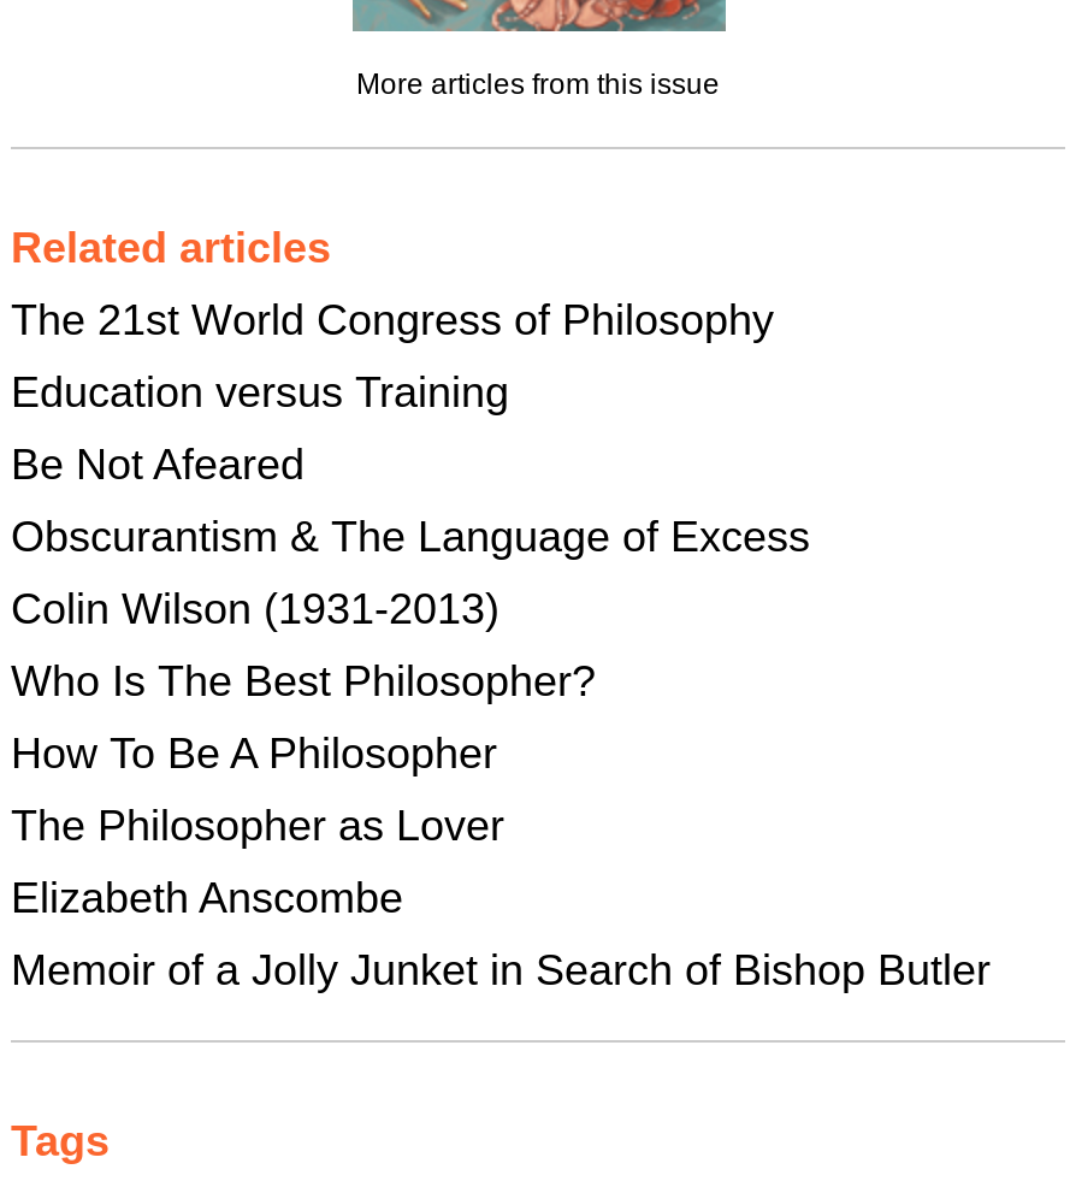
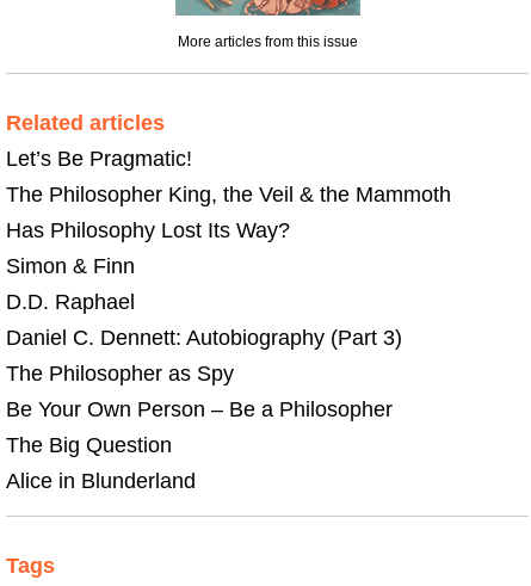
- The 21st World Congress of Philosophy
+ Let’s Be Pragmatic!

- Education versus Training
+ The Philosopher King, the Veil & the Mammoth

- Be Not Afeared
+ Has Philosophy Lost Its Way?

- Obscurantism & The Language of Excess
+ Simon & Finn

- Colin Wilson (1931-2013)
+ D.D. Raphael

- Who Is The Best Philosopher?
+ Daniel C. Dennett: Autobiography (Part 3)

- How To Be A Philosopher
+ The Philosopher as Spy

- The Philosopher as Lover
+ Be Your Own Person – Be a Philosopher

- Elizabeth Anscombe
+ The Big Question

- Memoir of a Jolly Junket in Search of Bishop Butler
+ Alice in Blunderland
